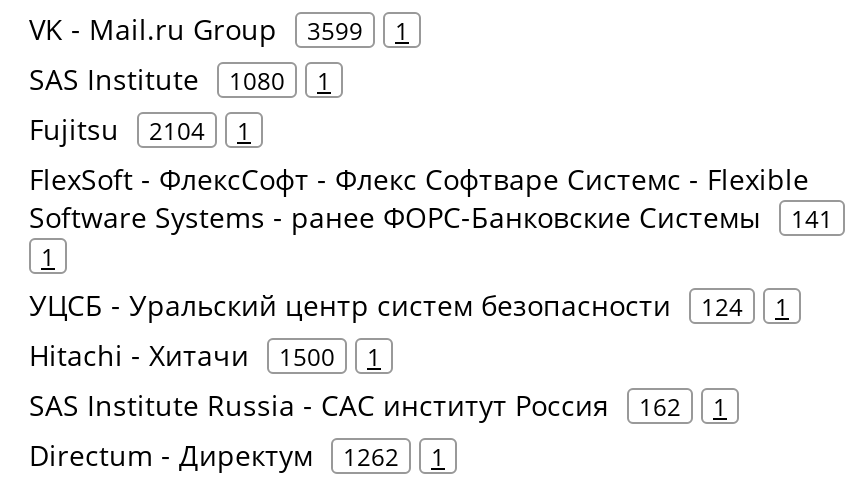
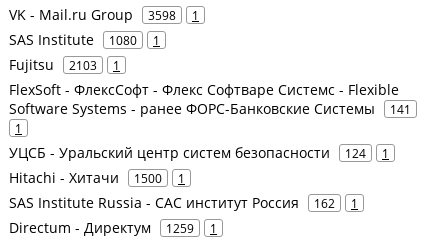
- VK - Mail.ru Group 3599 1
+ VK - Mail.ru Group 3598 1

- Fujitsu 2104 1
+ Fujitsu 2103 1

- Directum - Директум 1262 1
+ Directum - Директум 1259 1
